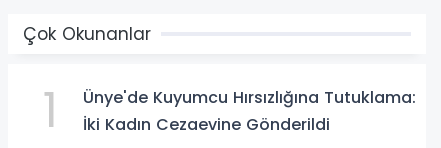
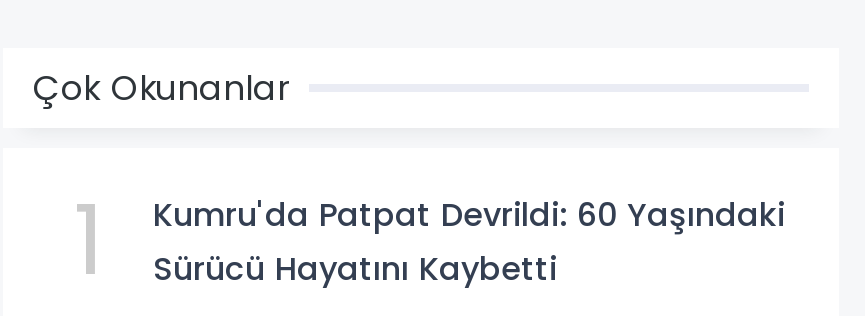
- Ünye'de Kuyumcu Hırsızlığına Tutuklama:
- İki Kadın Cezaevine Gönderildi
+ Kumru'da Patpat Devrildi: 60 Yaşındaki
+ Sürücü Hayatını Kaybetti
